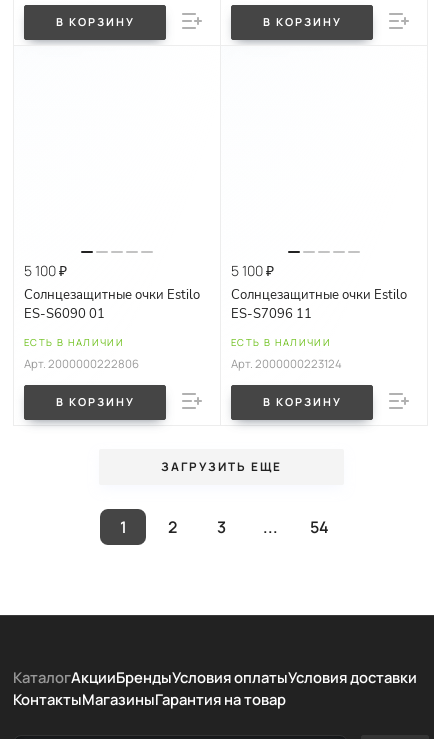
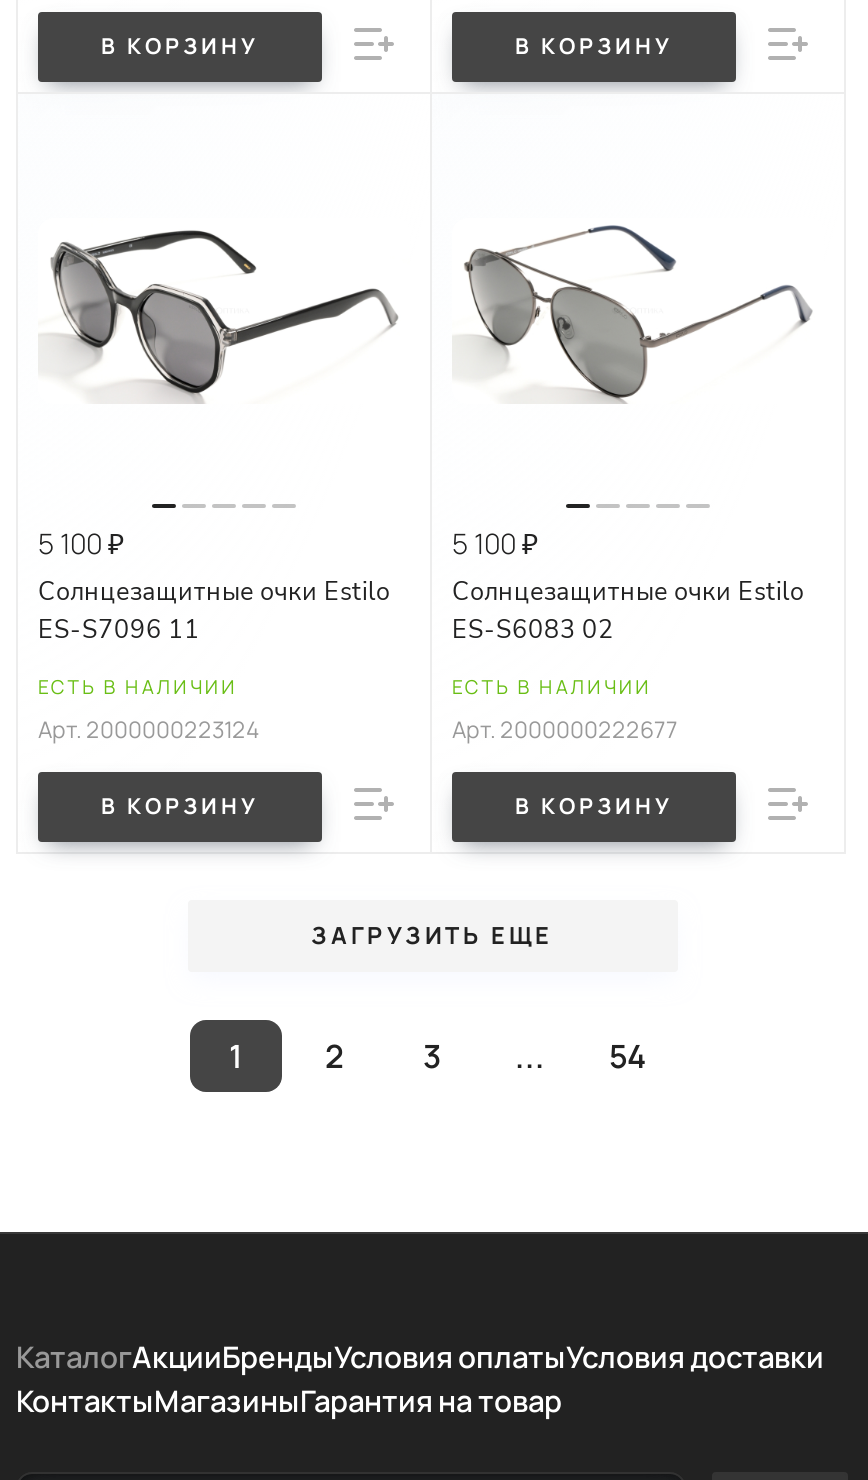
+ [image]

+ [image]

- ES-S6090 01
+ ES-S7096 11

- ES-S7096 11
+ ES-S6083 02

- Арт. 2000000222806
+ Арт. 2000000223124

- Арт. 2000000223124
+ Арт. 2000000222677
